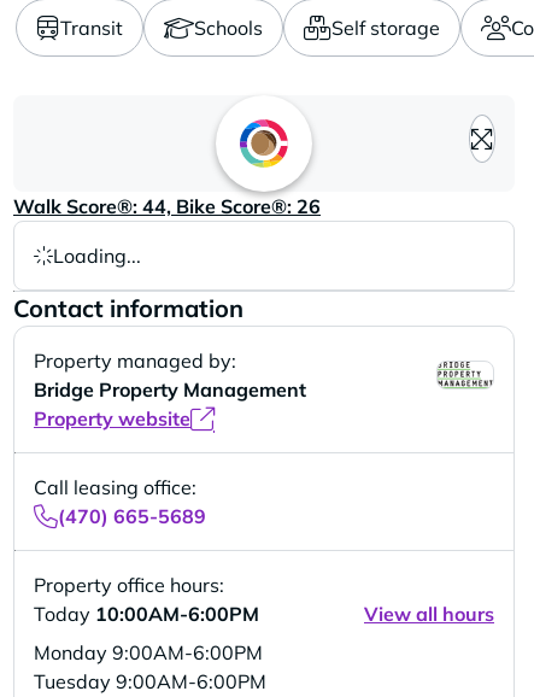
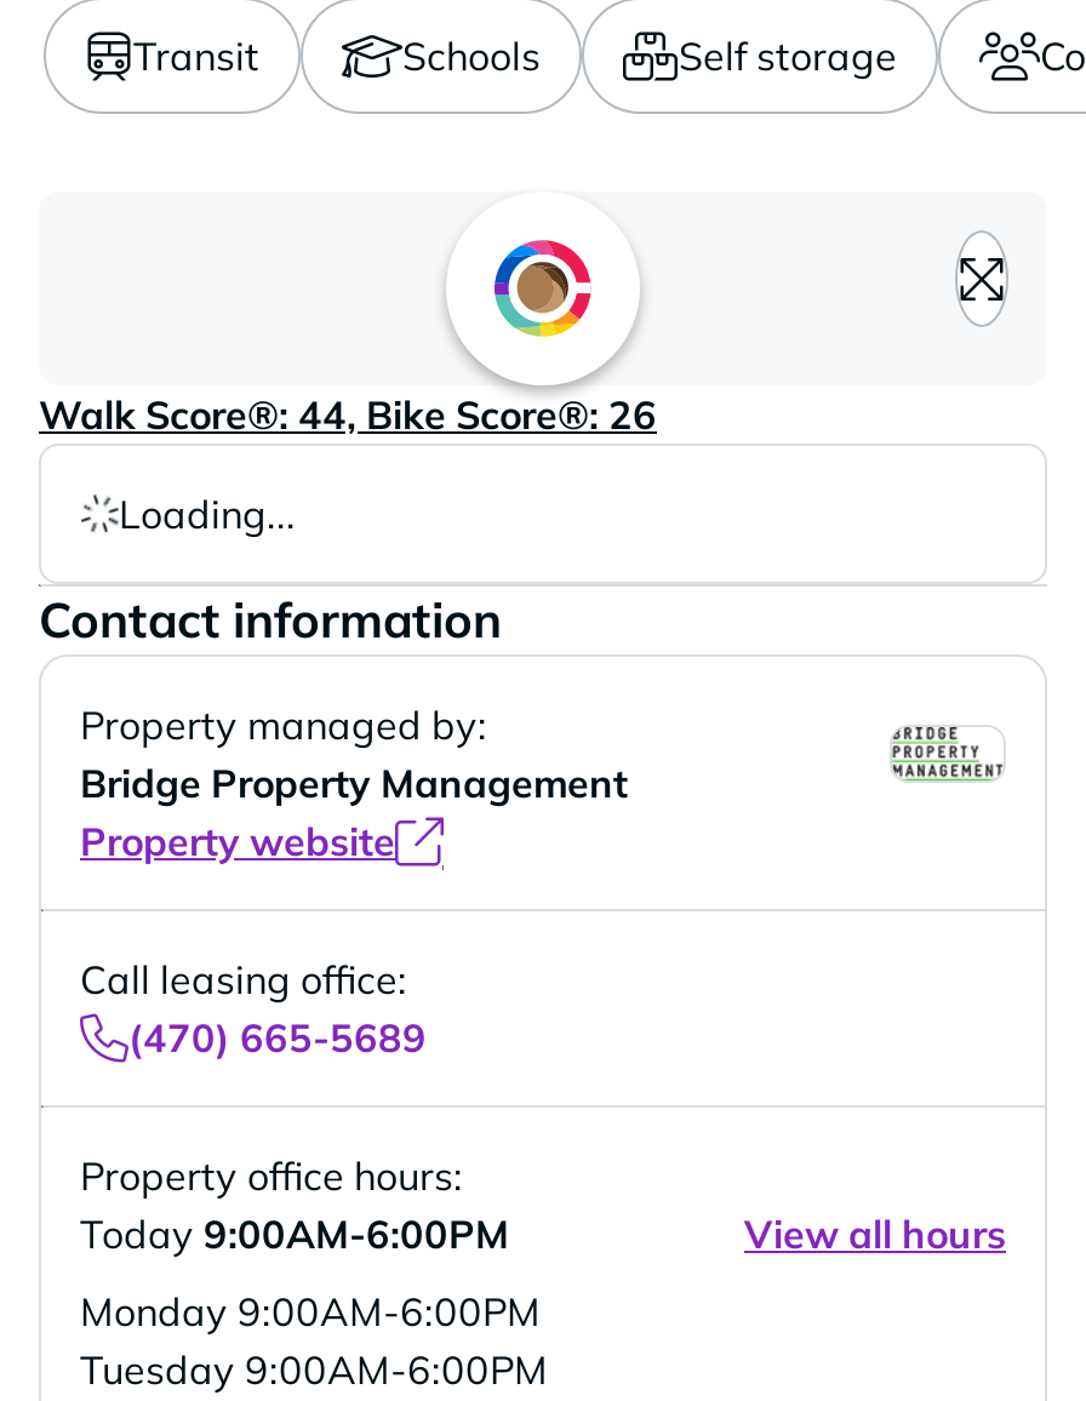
- Today 10:00AM-6:00PM
+ Today 9:00AM-6:00PM
